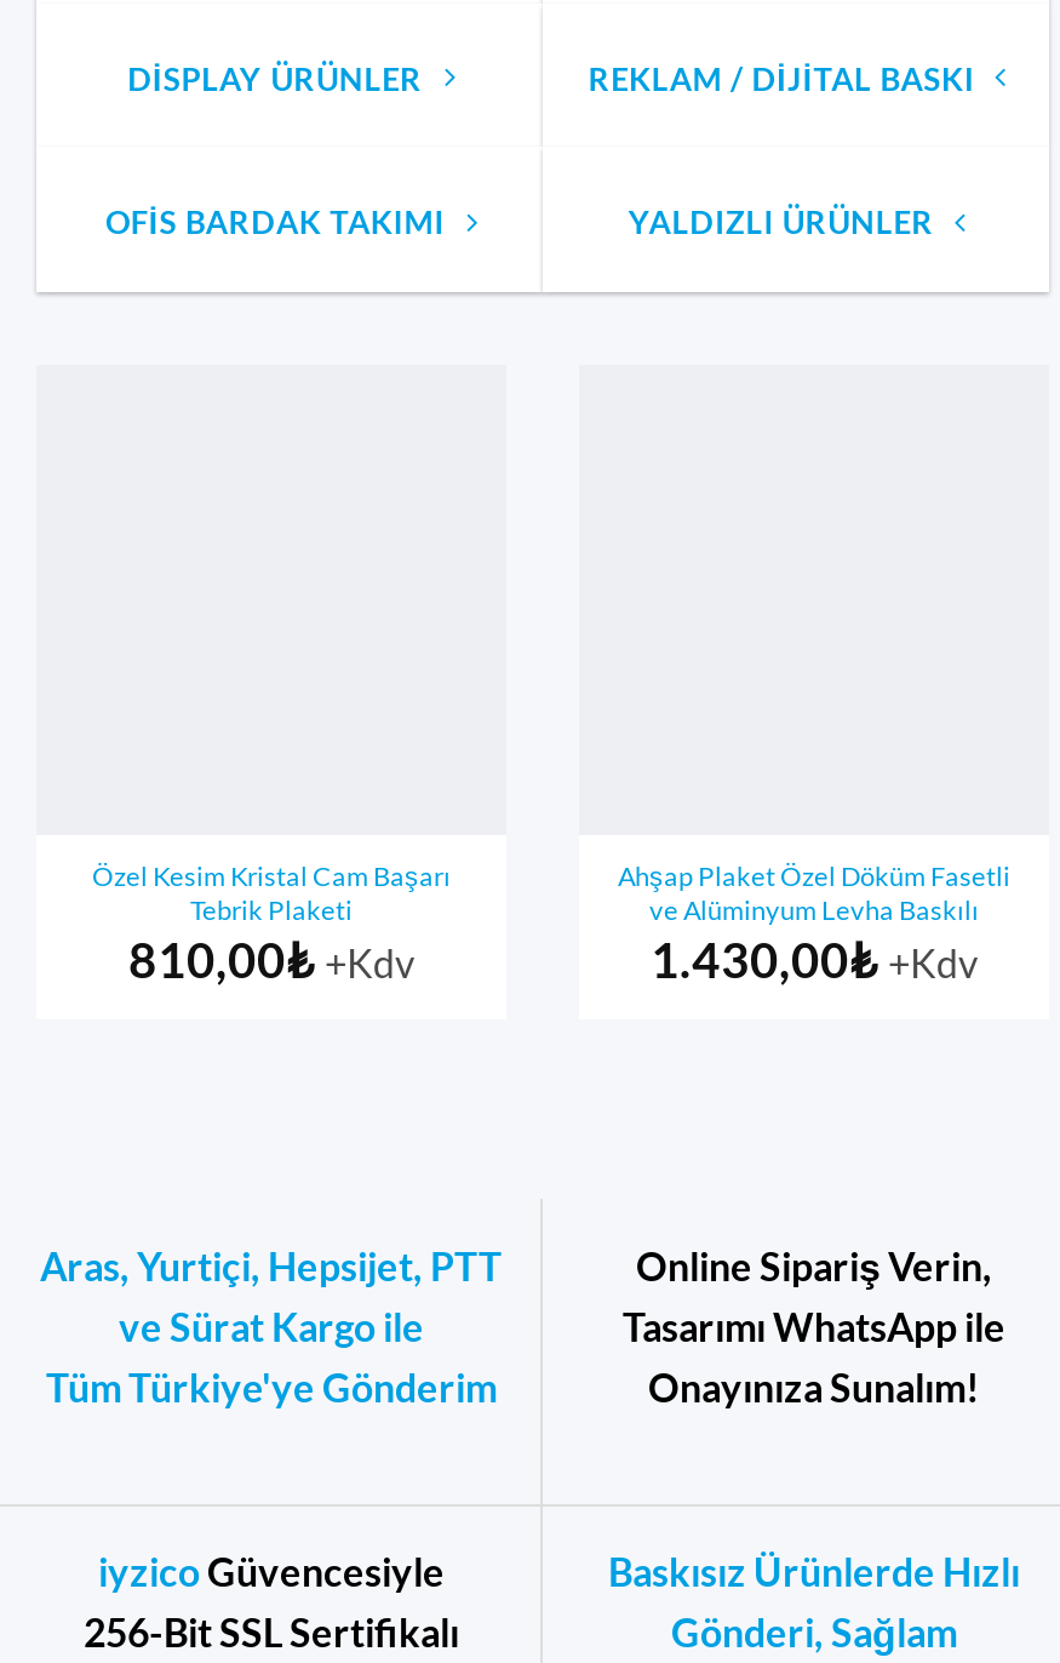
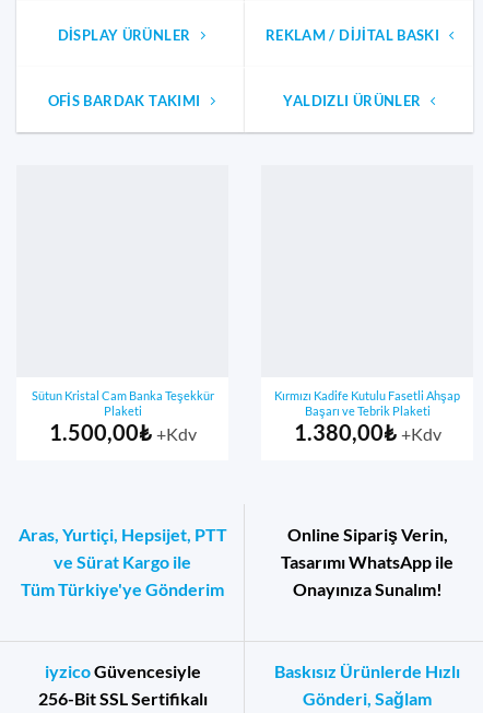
- Özel Kesim Kristal Cam Başarı
- Tebrik Plaketi
- 810,00₺ +Kdv
+ Sütun Kristal Cam Banka Teşekkür
+ Plaketi
+ 1.500,00₺ +Kdv

- Ahşap Plaket Özel Döküm Fasetli
- ve Alüminyum Levha Baskılı
- 1.430,00₺ +Kdv
+ Kırmızı Kadife Kutulu Fasetli Ahşap
+ Başarı ve Tebrik Plaketi
+ 1.380,00₺ +Kdv
